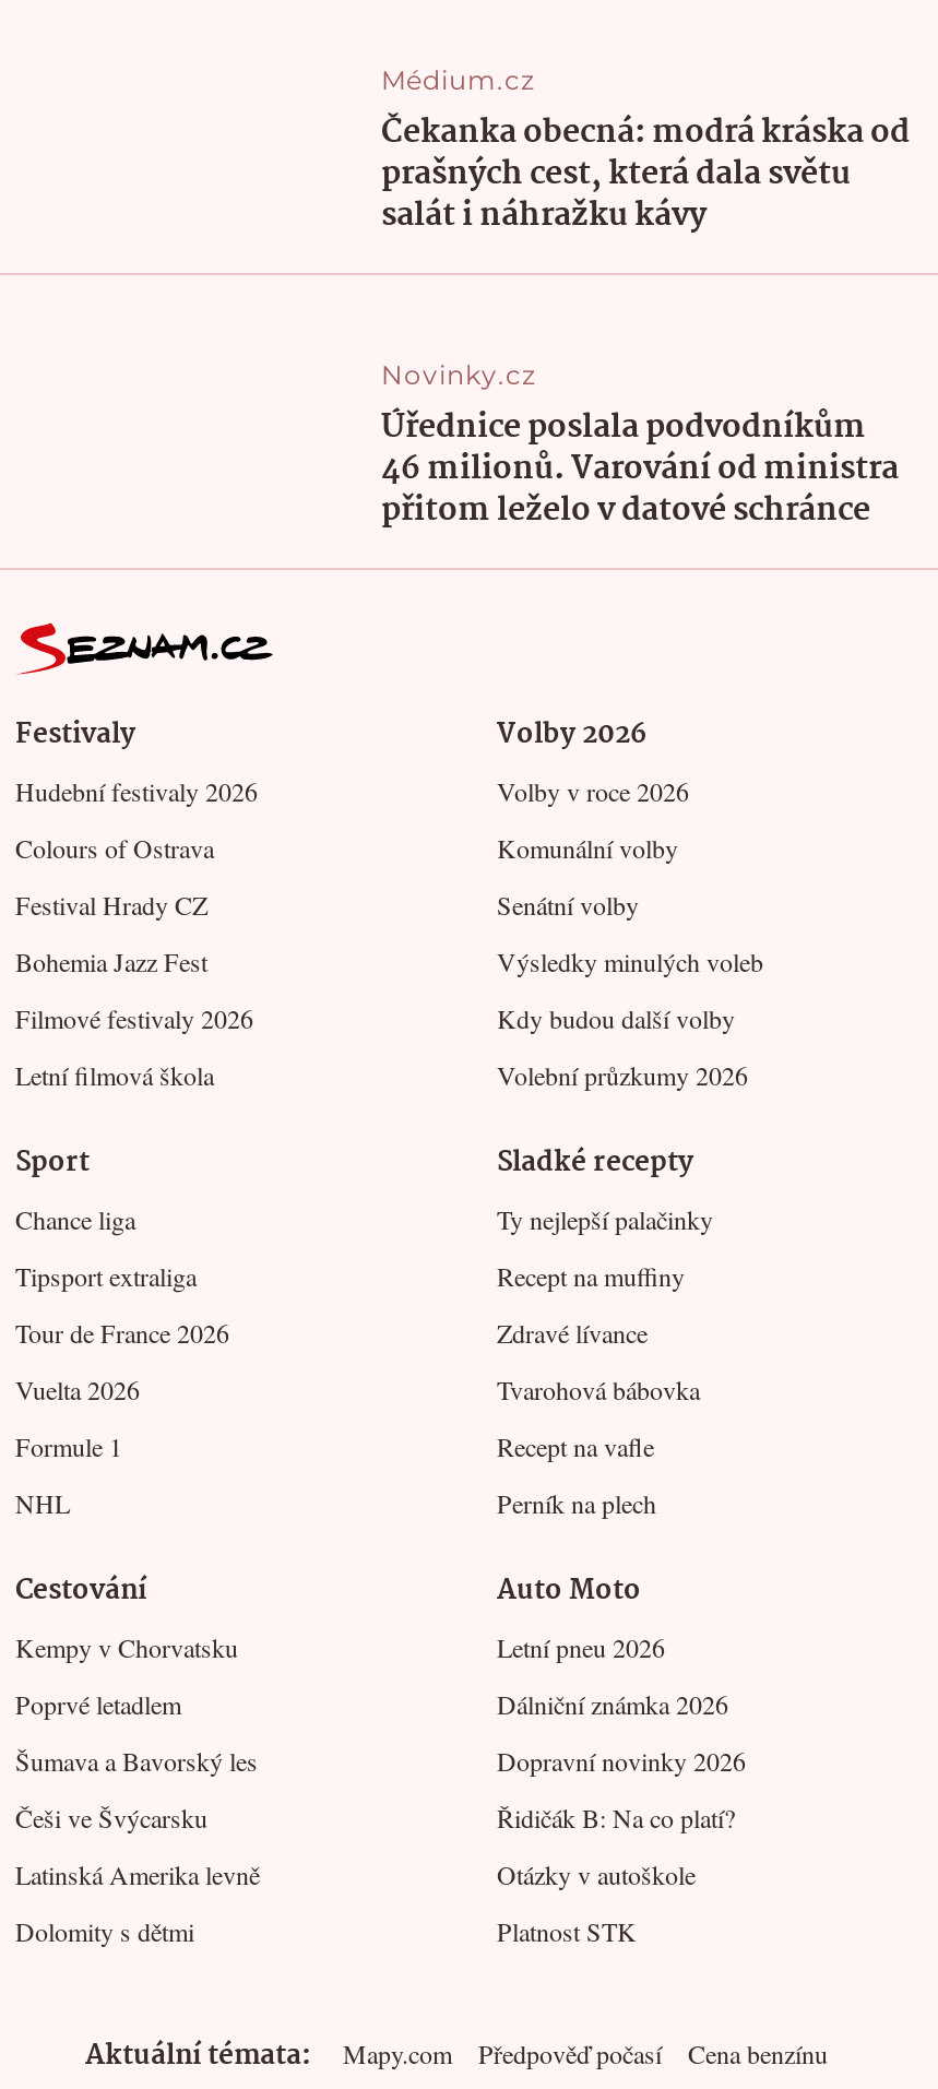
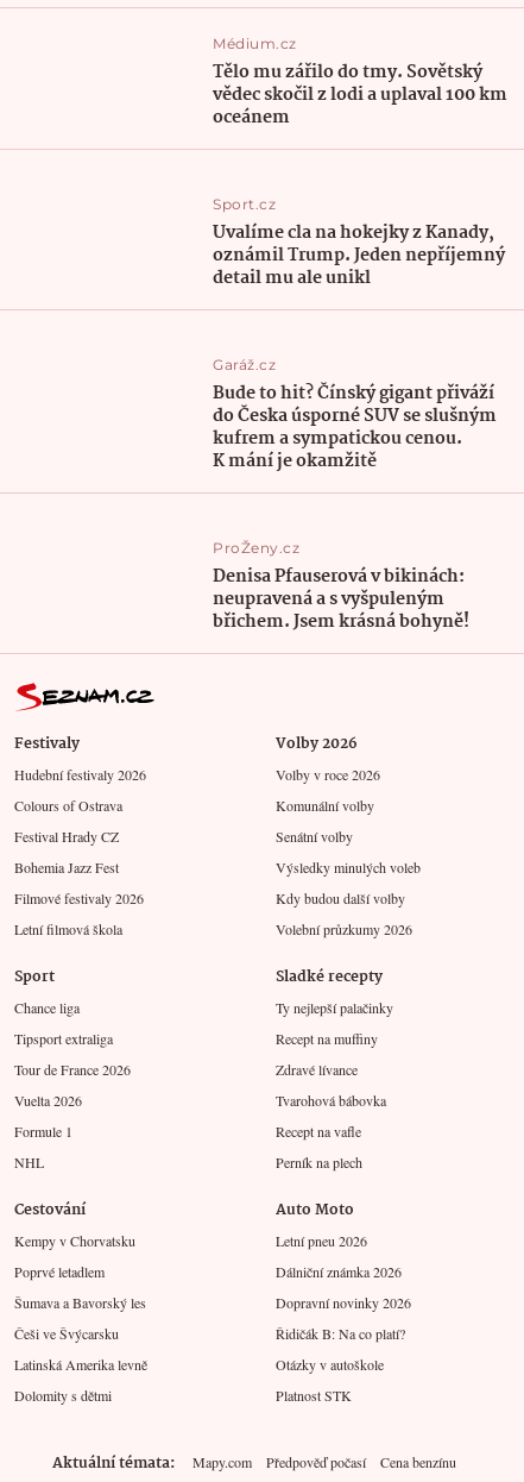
- Čekanka obecná: modrá kráska od
- prašných cest, která dala světu
- salát i náhražku kávy
- Novinky.cz
- Úřednice poslala podvodníkům
- 46 milionů. Varování od ministra
- přitom leželo v datové schránce
+ Tělo mu zářilo do tmy. Sovětský
+ vědec skočil z lodi a uplaval 100 km
+ oceánem
+ Sport.cz
+ Uvalíme cla na hokejky z Kanady,
+ oznámil Trump. Jeden nepříjemný
+ detail mu ale unikl
+ Garáž.cz
+ Bude to hit? Čínský gigant přiváží
+ do Česka úsporné SUV se slušným
+ kufrem a sympatickou cenou.
+ K mání je okamžitě
+ ProŽeny.cz
+ Denisa Pfauserová v bikinách:
+ neupravená a s vyšpuleným
+ břichem. Jsem krásná bohyně!
